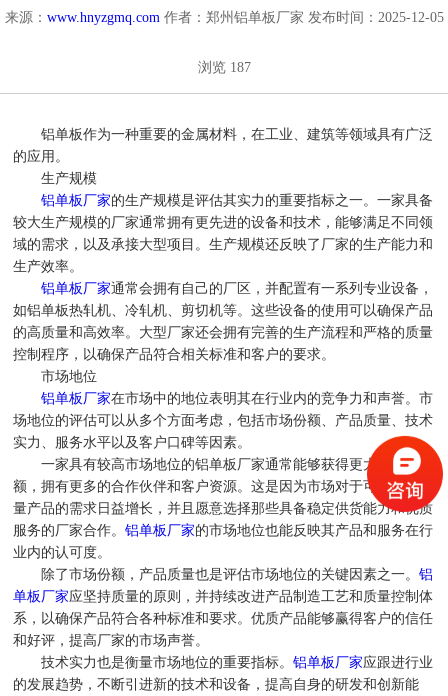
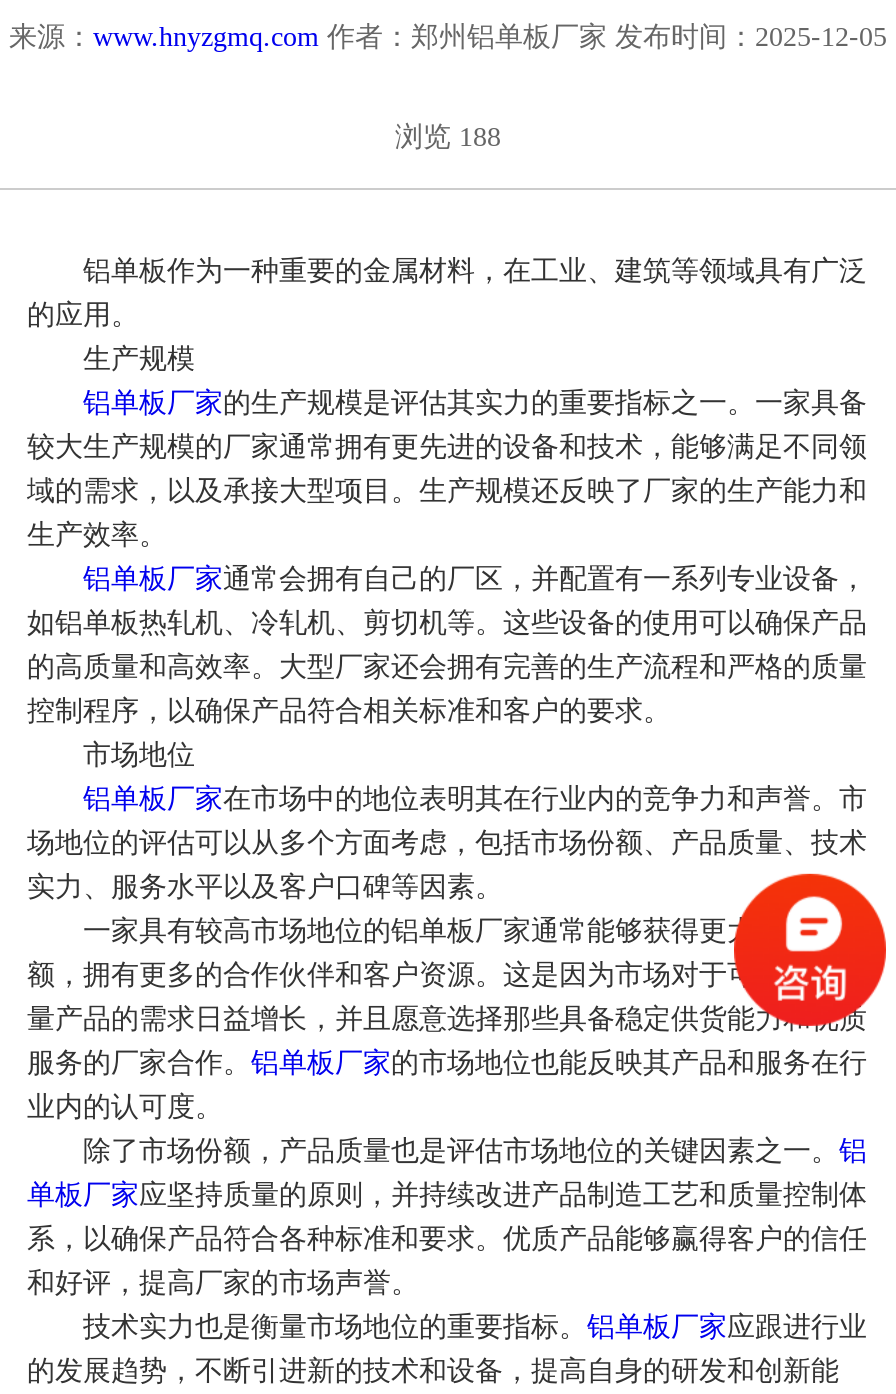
- 浏览187
+ 浏览188
